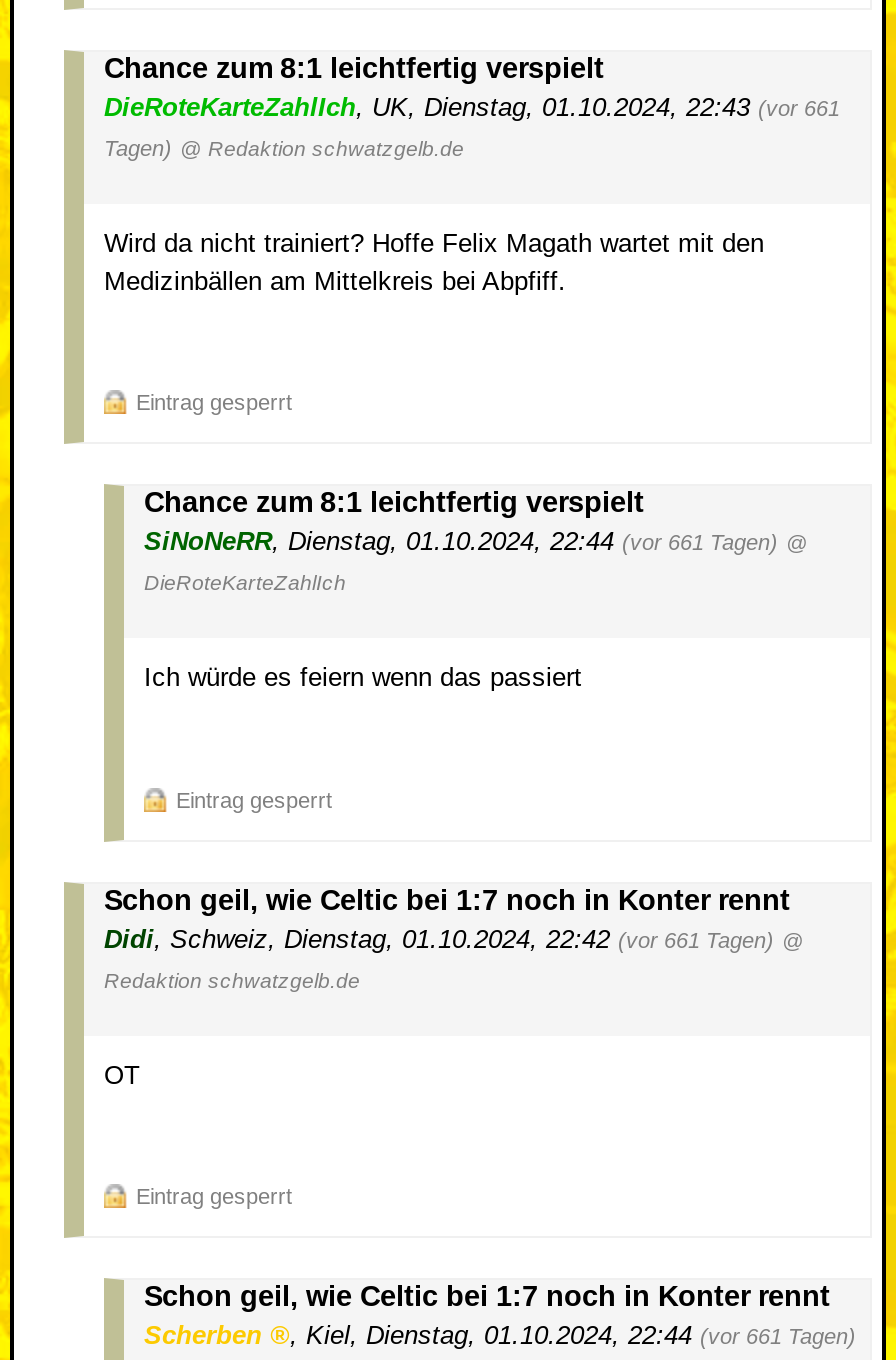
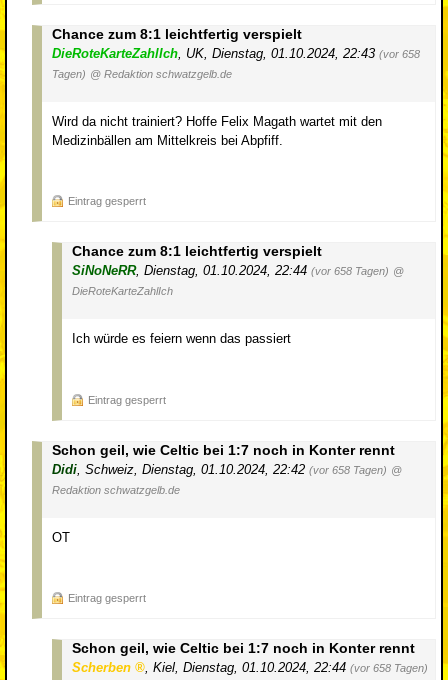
- DieRoteKarteZahlIch, UK, Dienstag, 01.10.2024, 22:43 (vor 661
+ DieRoteKarteZahlIch, UK, Dienstag, 01.10.2024, 22:43 (vor 658

- SiNoNeRR, Dienstag, 01.10.2024, 22:44 (vor 661 Tagen) @
+ SiNoNeRR, Dienstag, 01.10.2024, 22:44 (vor 658 Tagen) @

- Didi, Schweiz, Dienstag, 01.10.2024, 22:42 (vor 661 Tagen) @
+ Didi, Schweiz, Dienstag, 01.10.2024, 22:42 (vor 658 Tagen) @

- , Kiel, Dienstag, 01.10.2024, 22:44 (vor 661 Tagen)
+ , Kiel, Dienstag, 01.10.2024, 22:44 (vor 658 Tagen)
